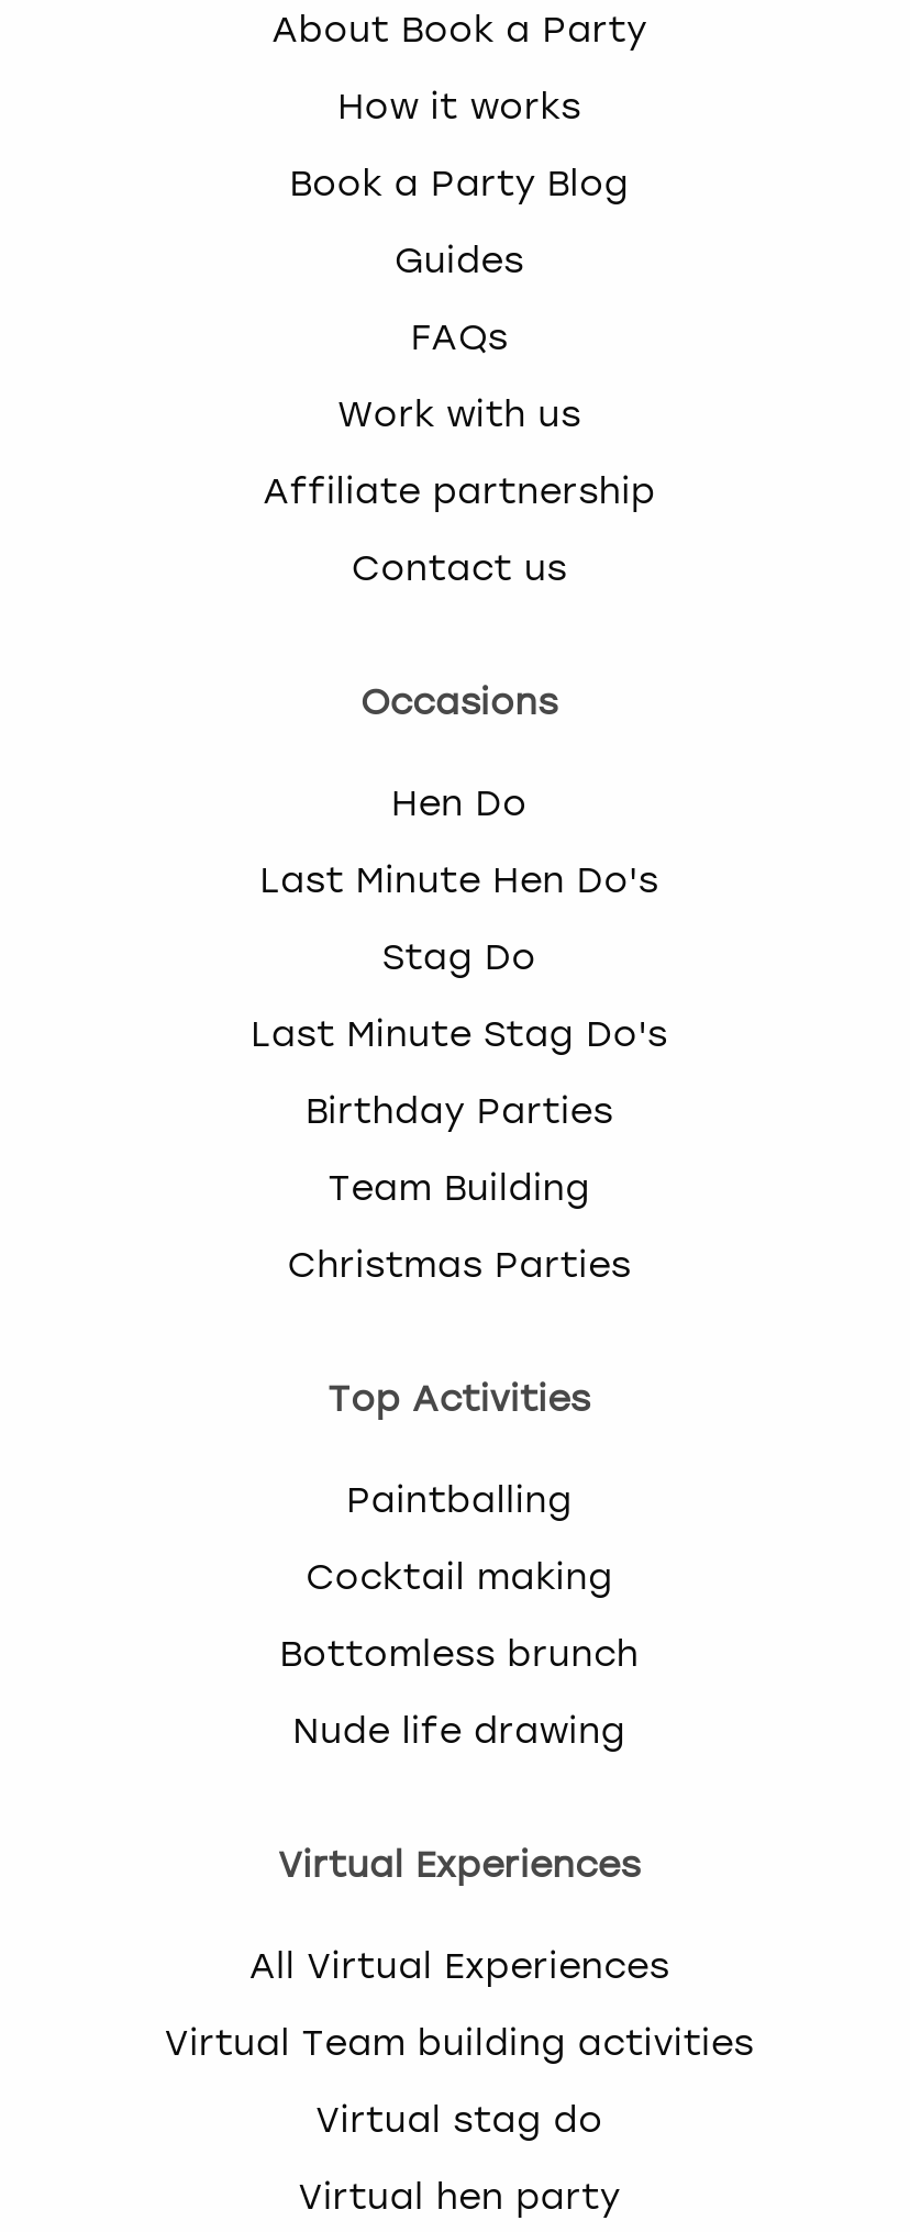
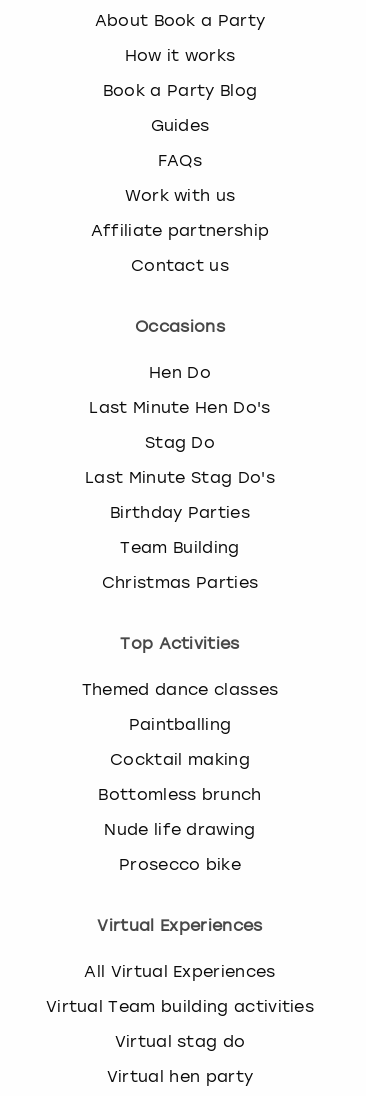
+ Themed dance classes

+ Prosecco bike
